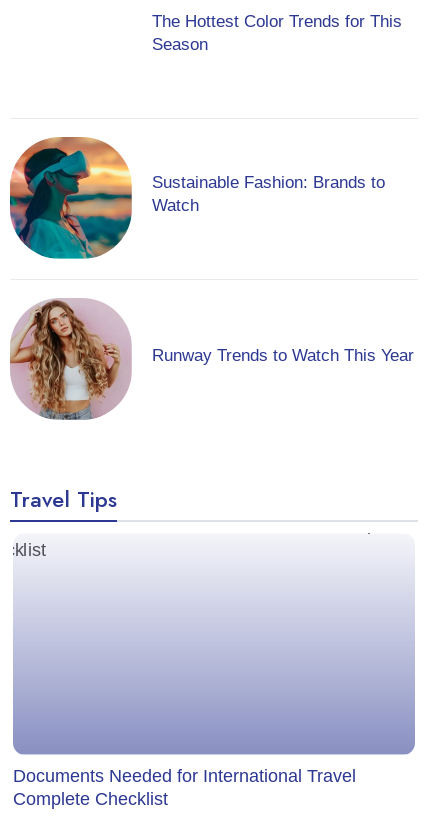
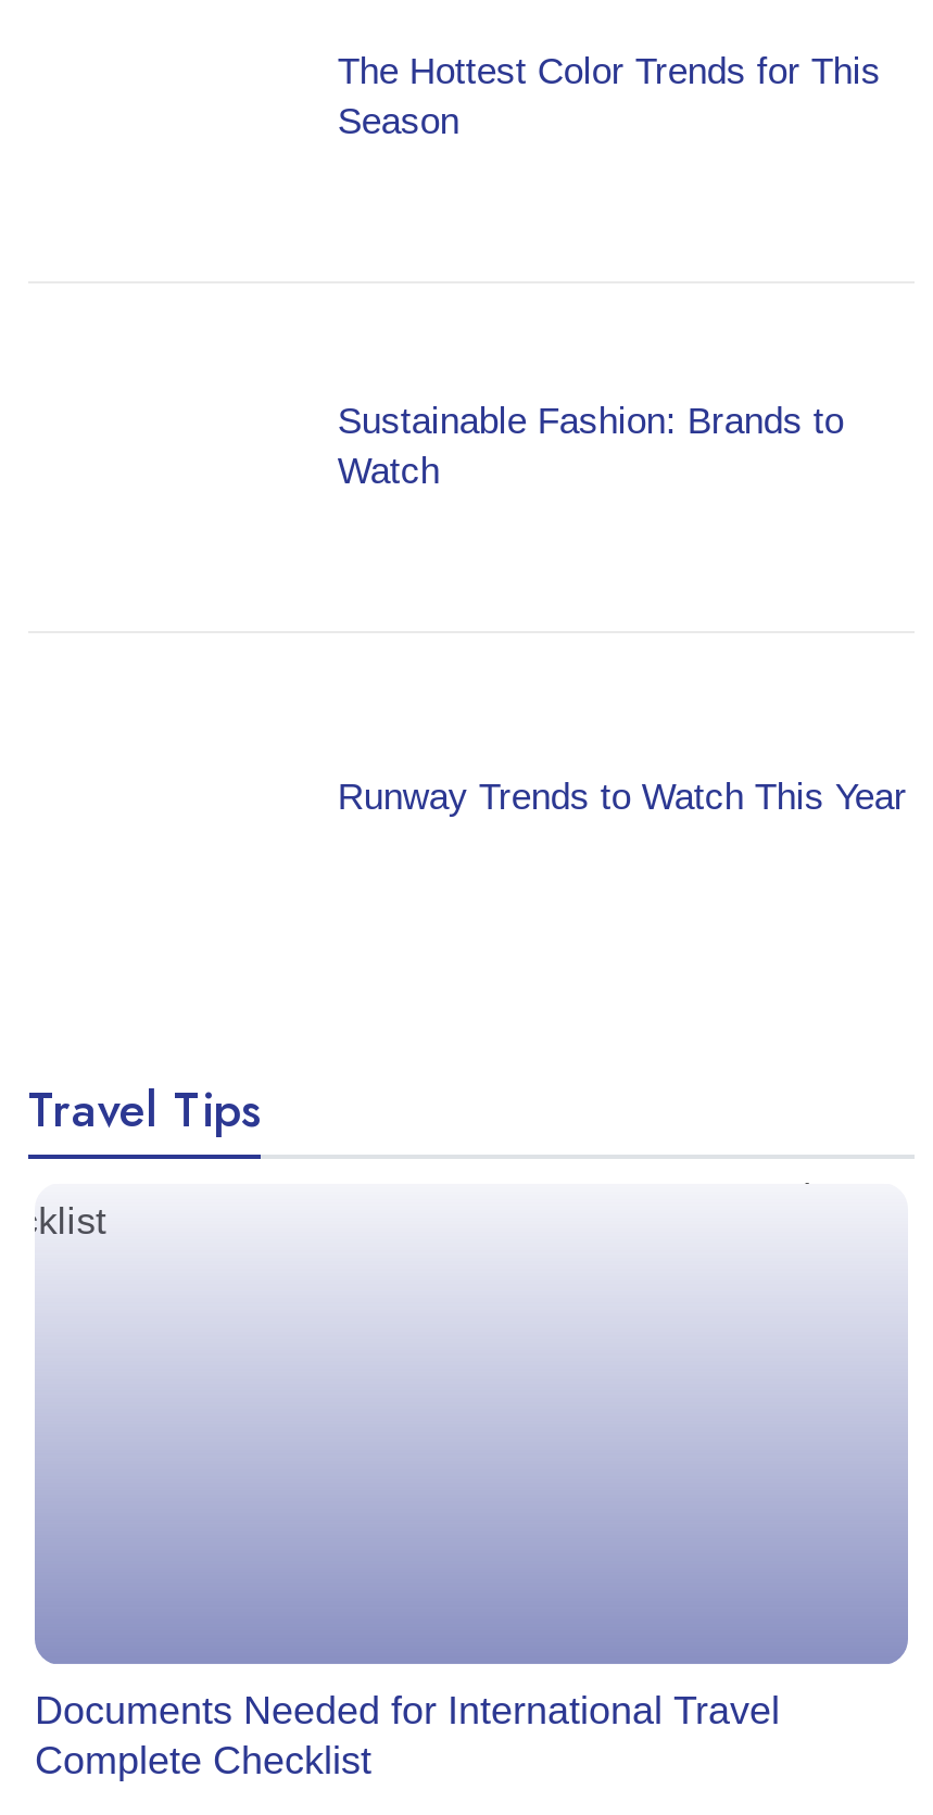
- [image]

- [image]
